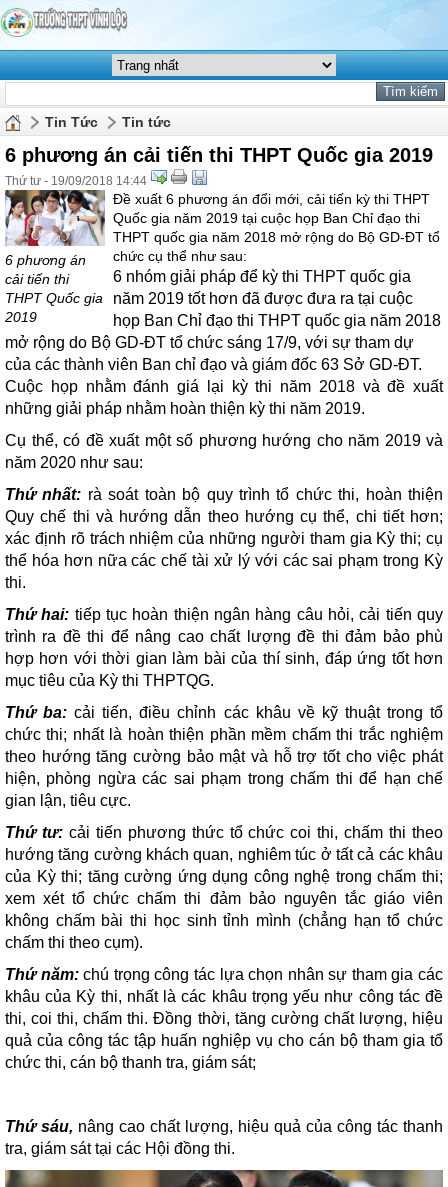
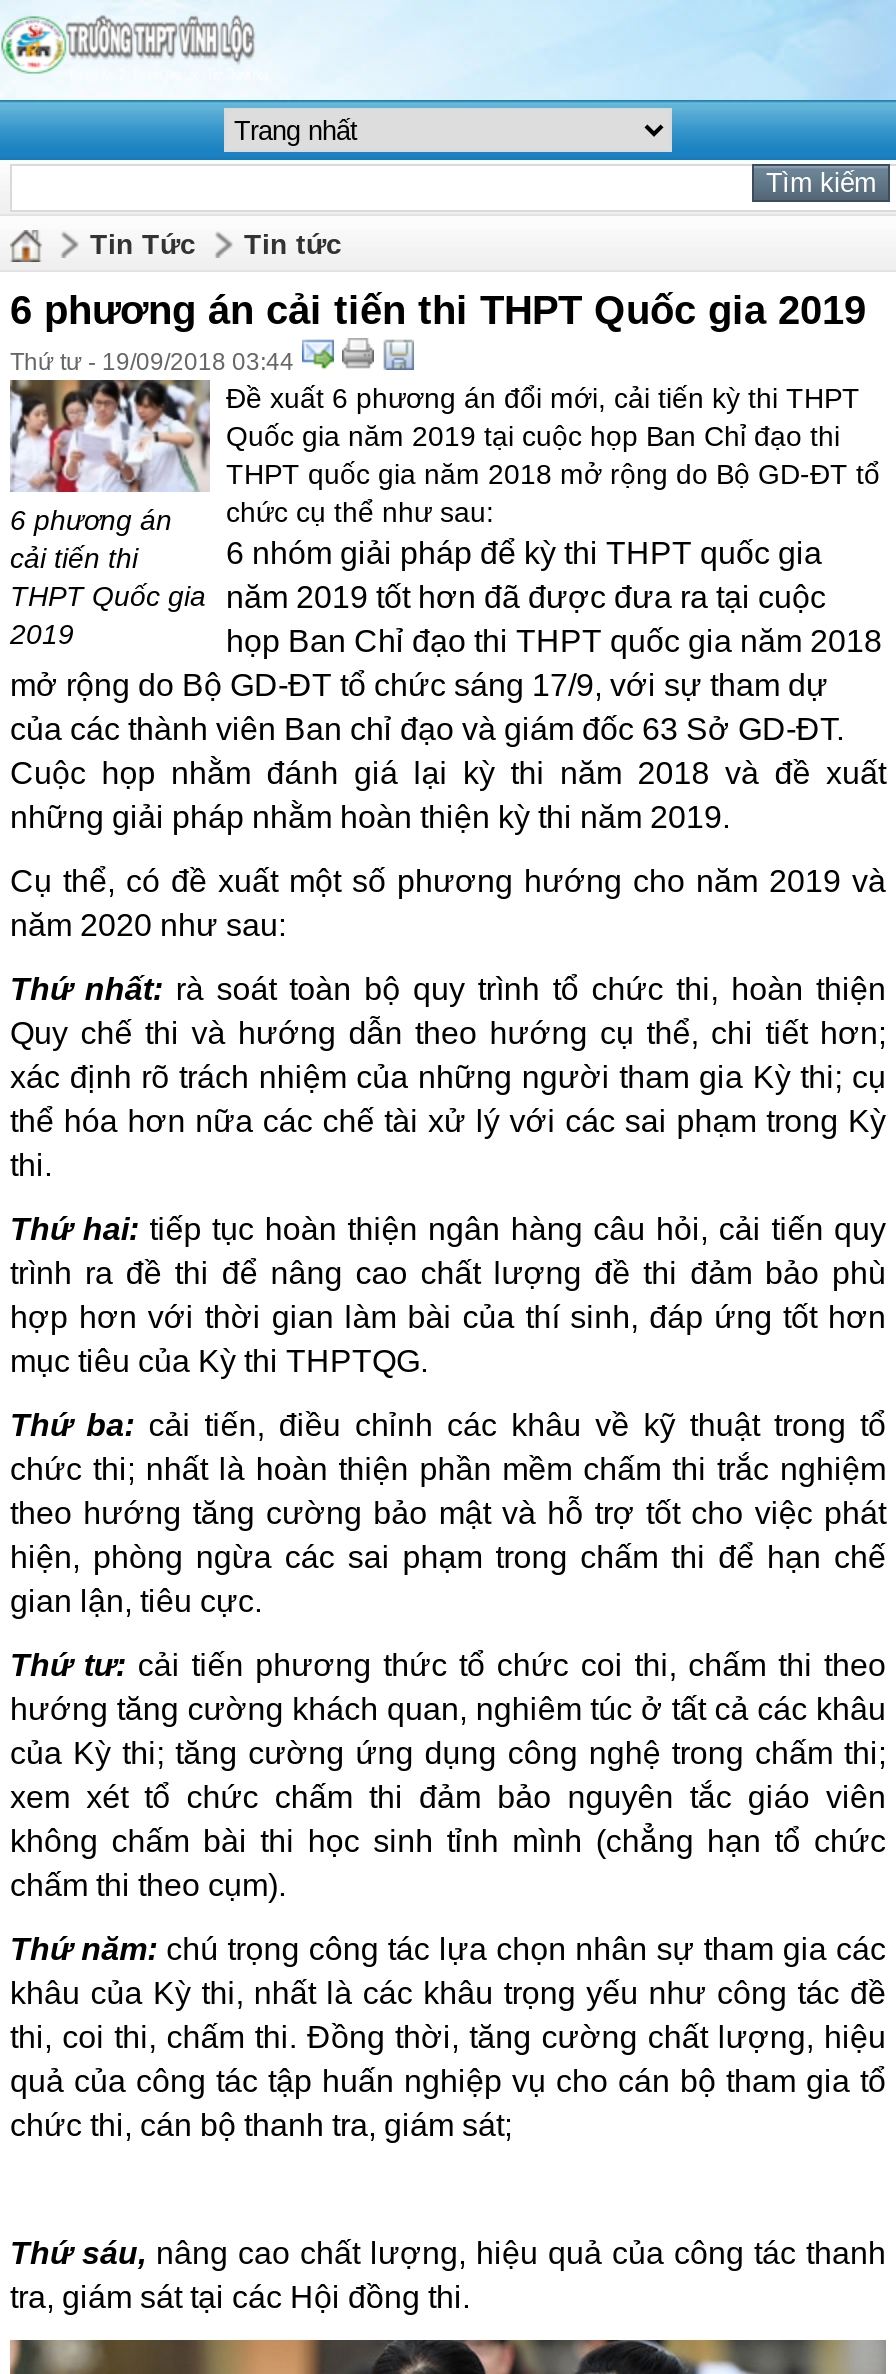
- Thứ tư - 19/09/2018 14:44
+ Thứ tư - 19/09/2018 03:44
